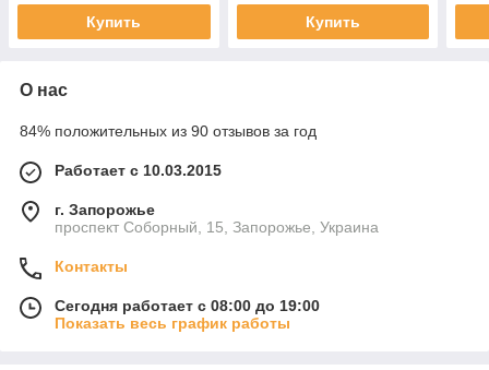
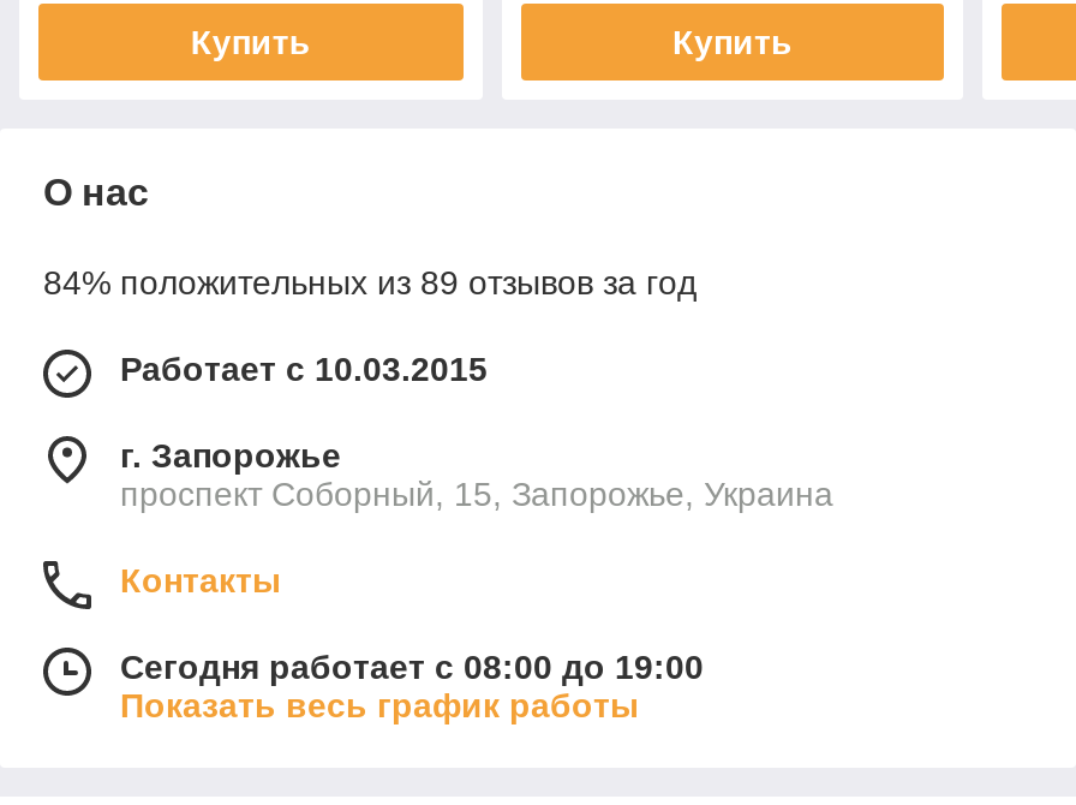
- 84% положительных из 90 отзывов за год
+ 84% положительных из 89 отзывов за год
